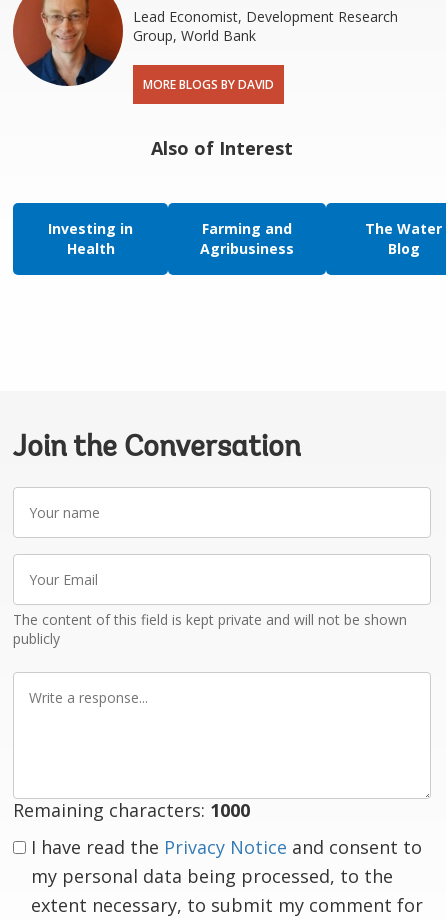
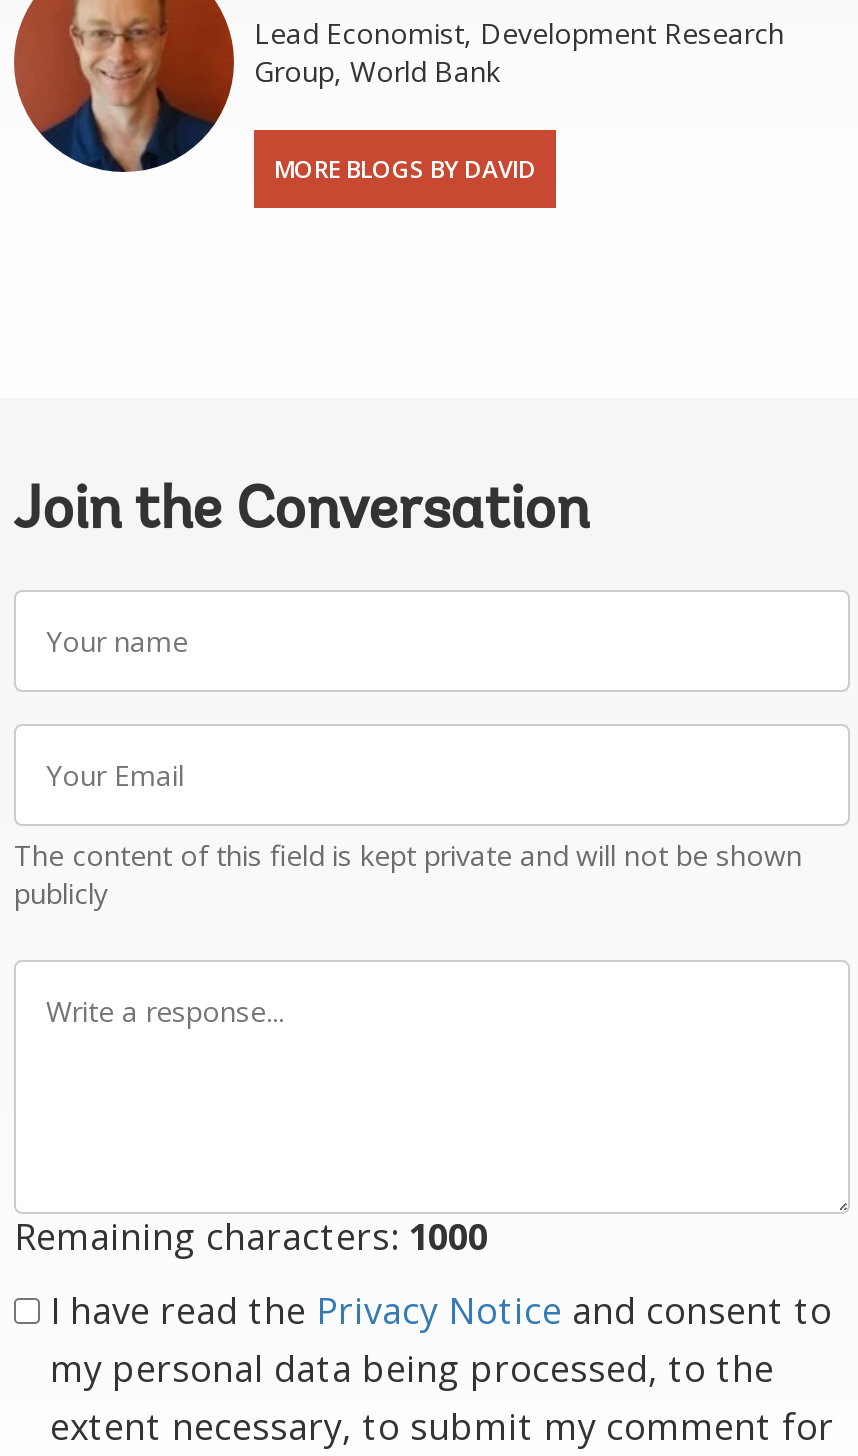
- [image]
- Also of Interest
- Investing in
- Health

- Farming and
- Agribusiness

- The Water
- Blog
